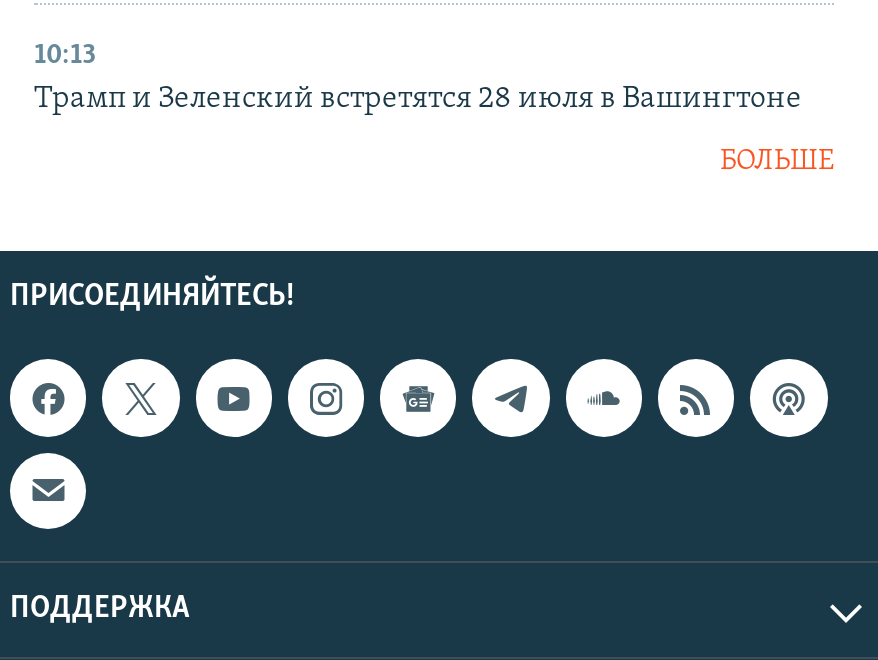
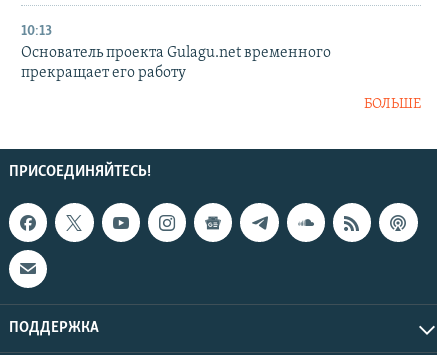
- Трамп и Зеленский встретятся 28 июля в Вашингтоне
+ Основатель проекта Gulagu.net временного
+ прекращает его работу
